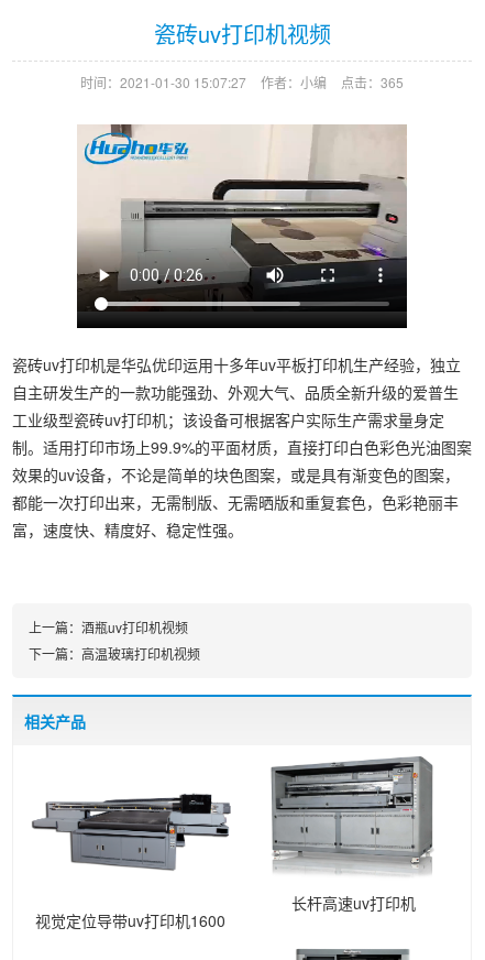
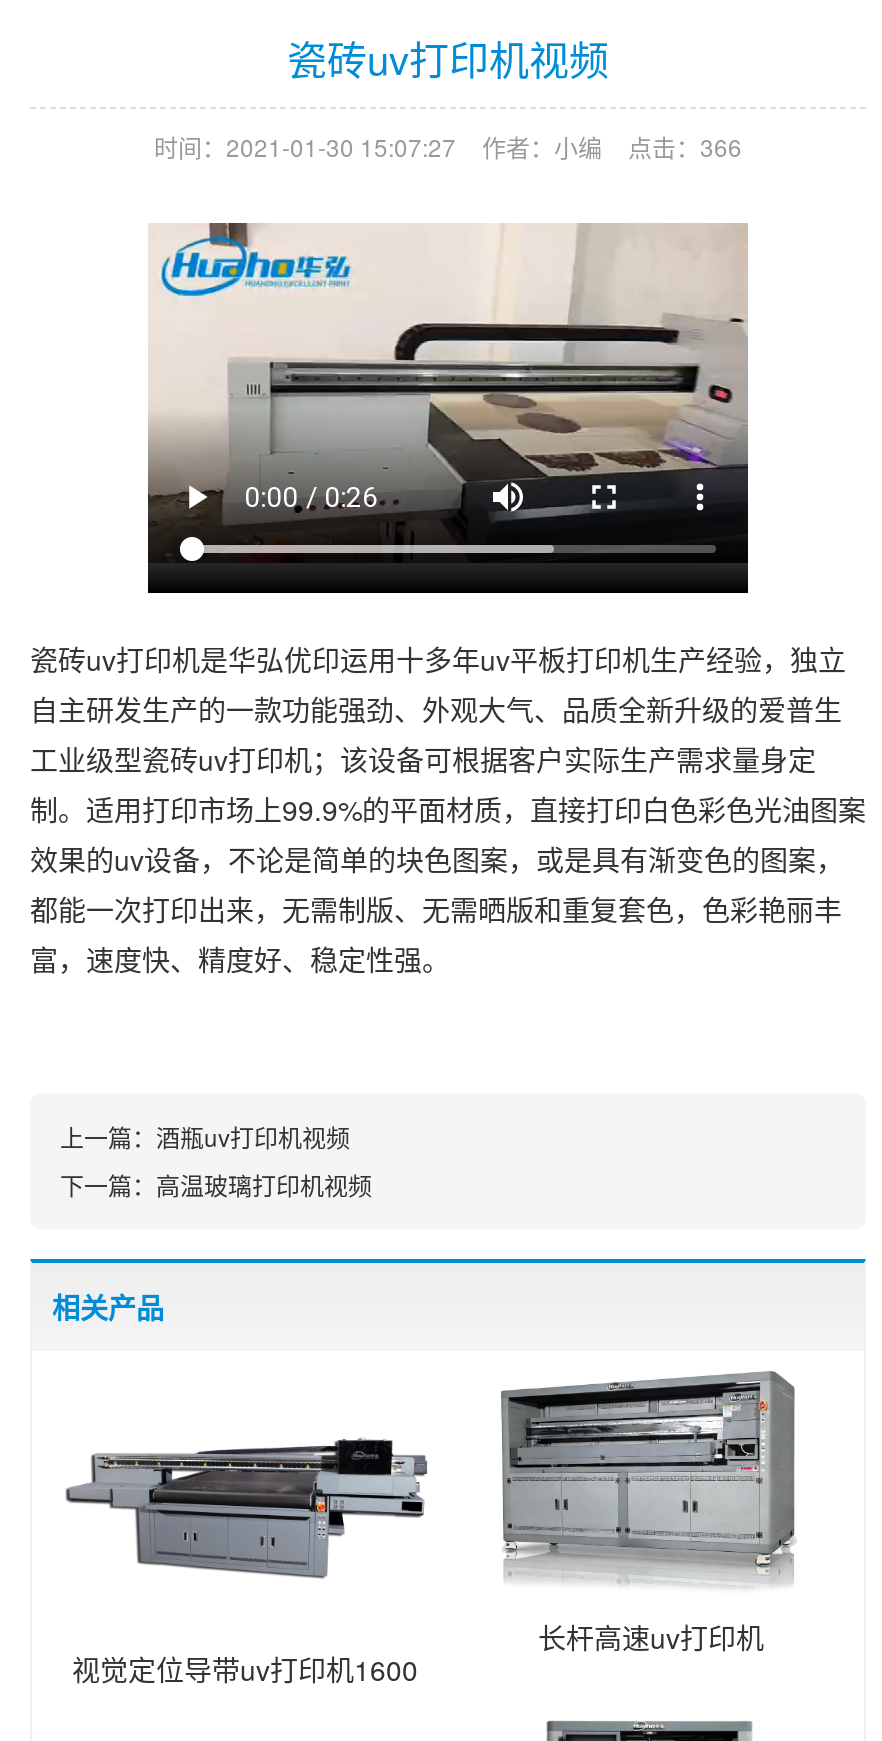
- 时间：2021-01-30 15:07:27 作者：小编 点击：365
+ 时间：2021-01-30 15:07:27 作者：小编 点击：366
